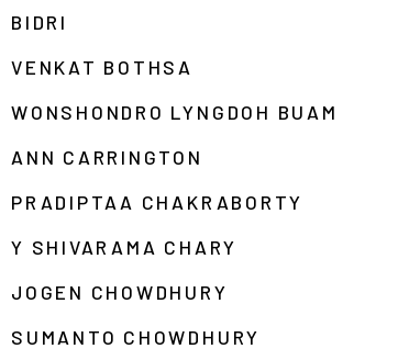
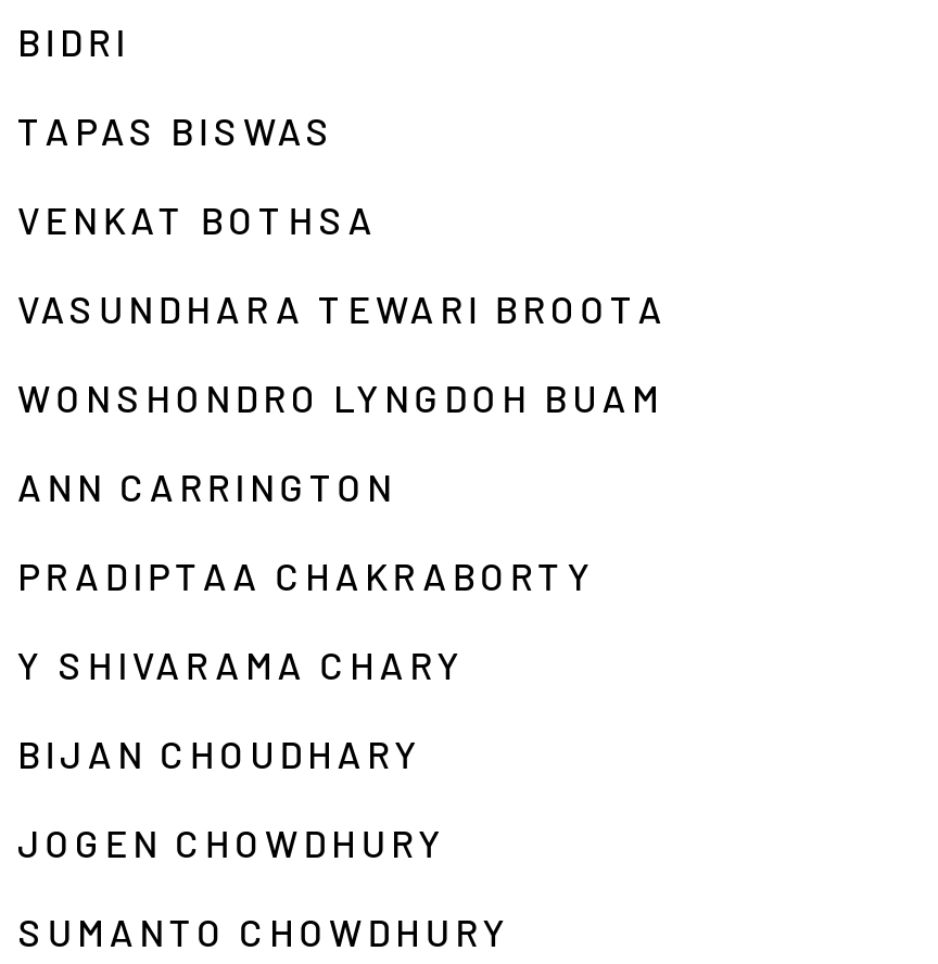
+ TAPAS BISWAS

+ VASUNDHARA TEWARI BROOTA

+ BIJAN CHOUDHARY
